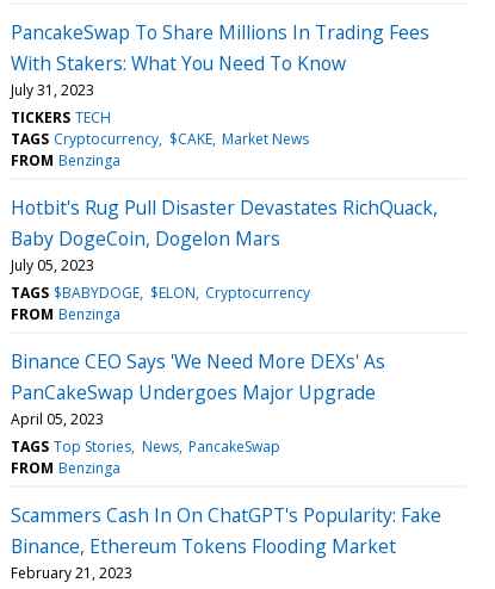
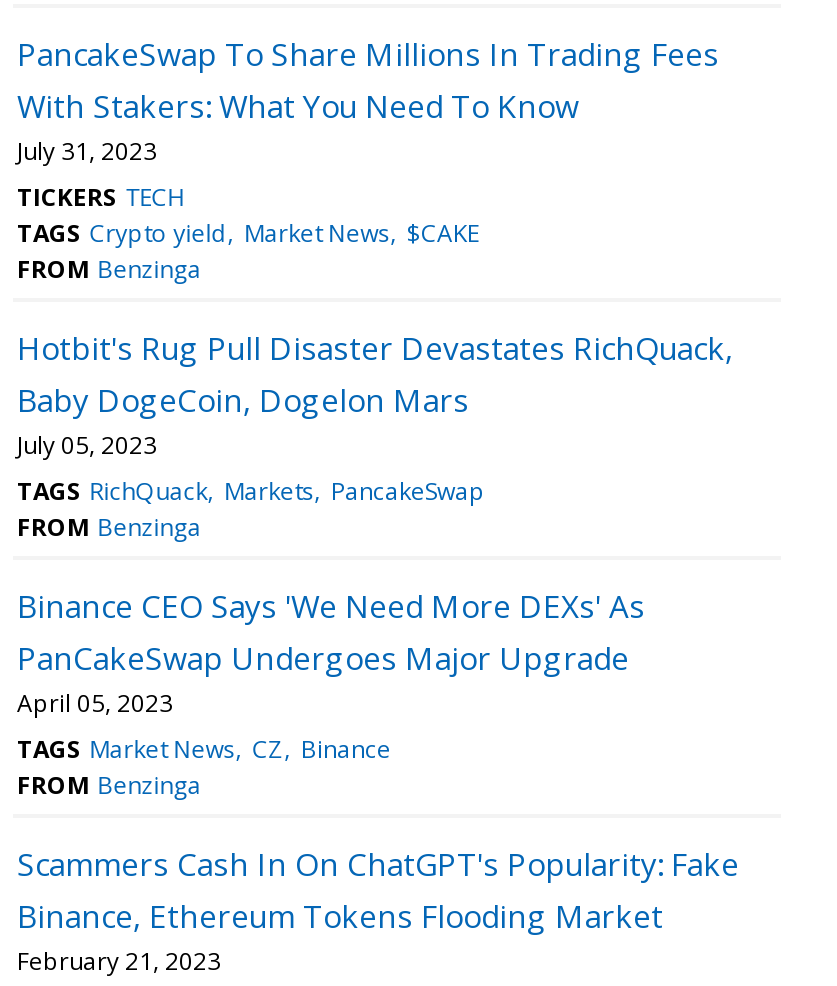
- TAGS Cryptocurrency $CAKE Market News
+ TAGS Crypto yield Market News $CAKE

- TAGS $BABYDOGE $ELON Cryptocurrency
+ TAGS RichQuack Markets PancakeSwap

- TAGS Top Stories News PancakeSwap
+ TAGS Market News CZ Binance
